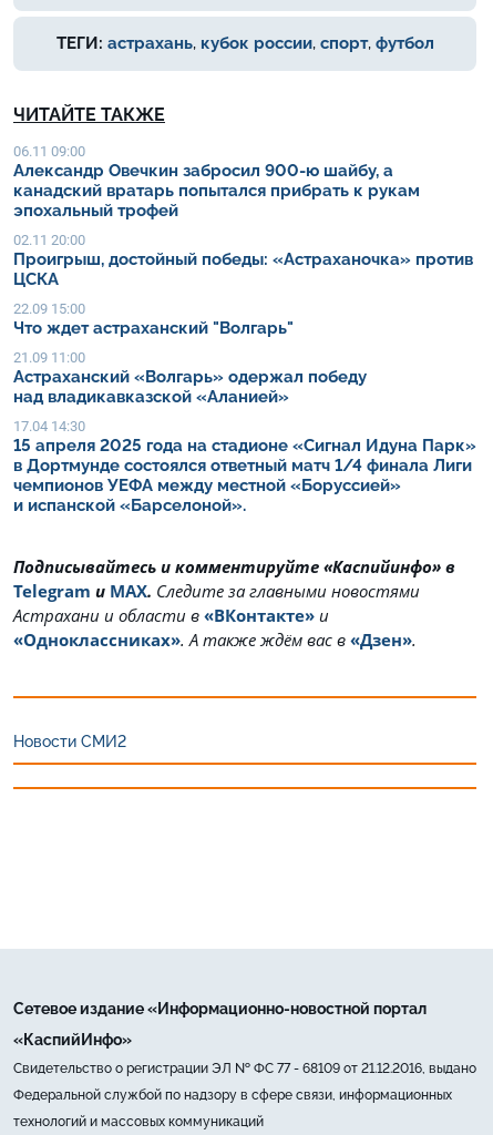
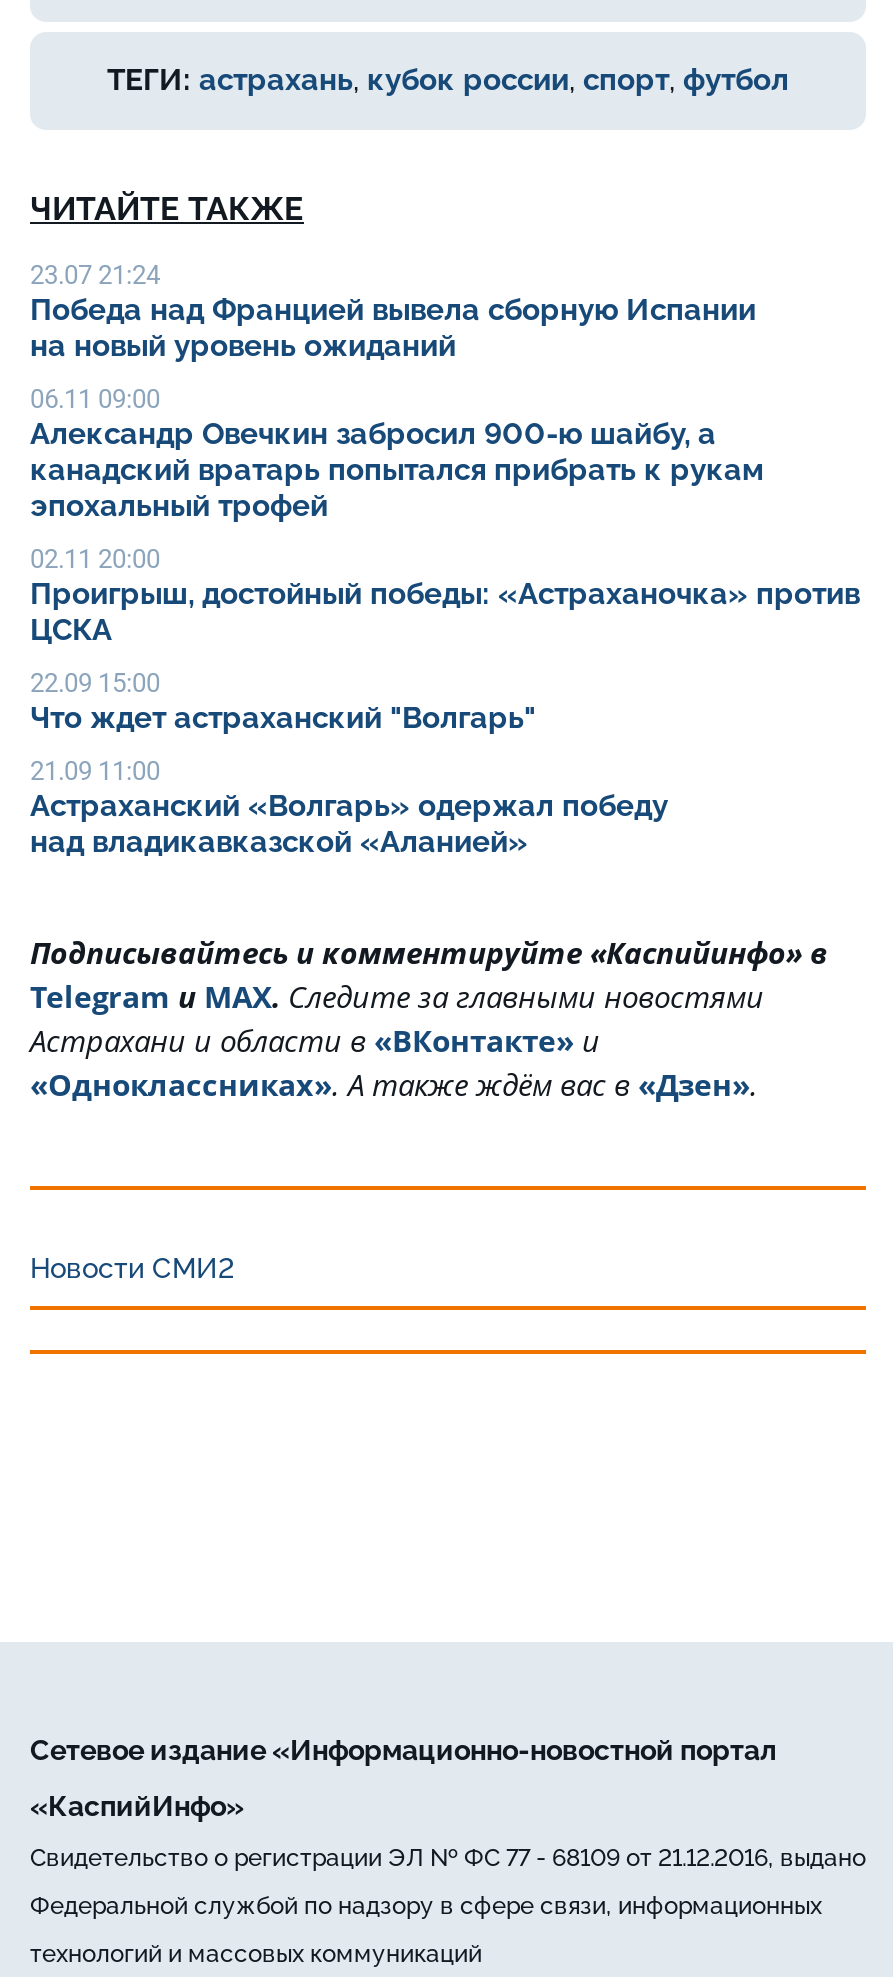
+ 23.07 21:24
+ Победа над Францией вывела сборную Испании
+ на новый уровень ожиданий

moved down: 06.11 09:00 | Александр Овечкин забросил 900-ю шайбу, а | канадский вратарь попытался прибрать к рукам | ... | Астраханский «Волгарь» одержал победу | над владикавказской «Аланией»

- 17.04 14:30
- 15 апреля 2025 года на стадионе «Сигнал Идуна Парк»
- в Дортмунде состоялся ответный матч 1/4 финала Лиги
- чемпионов УЕФА между местной «Боруссией»
- и испанской «Барселоной».
